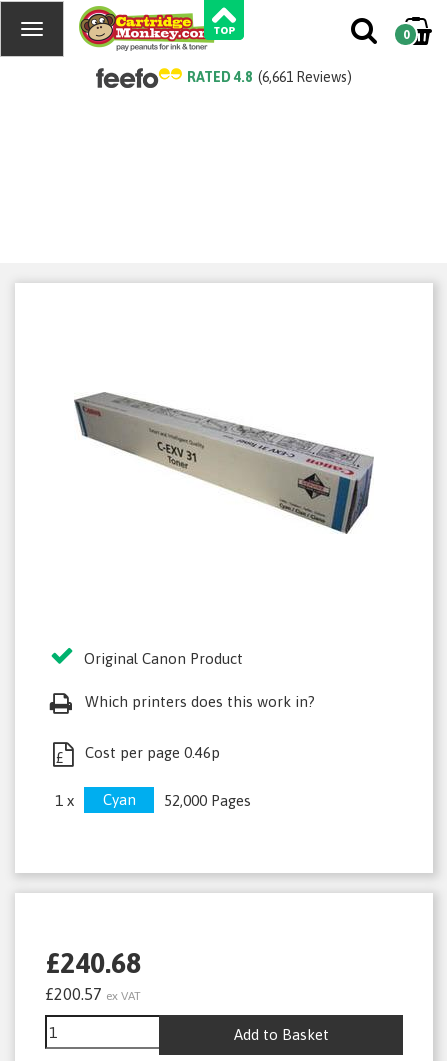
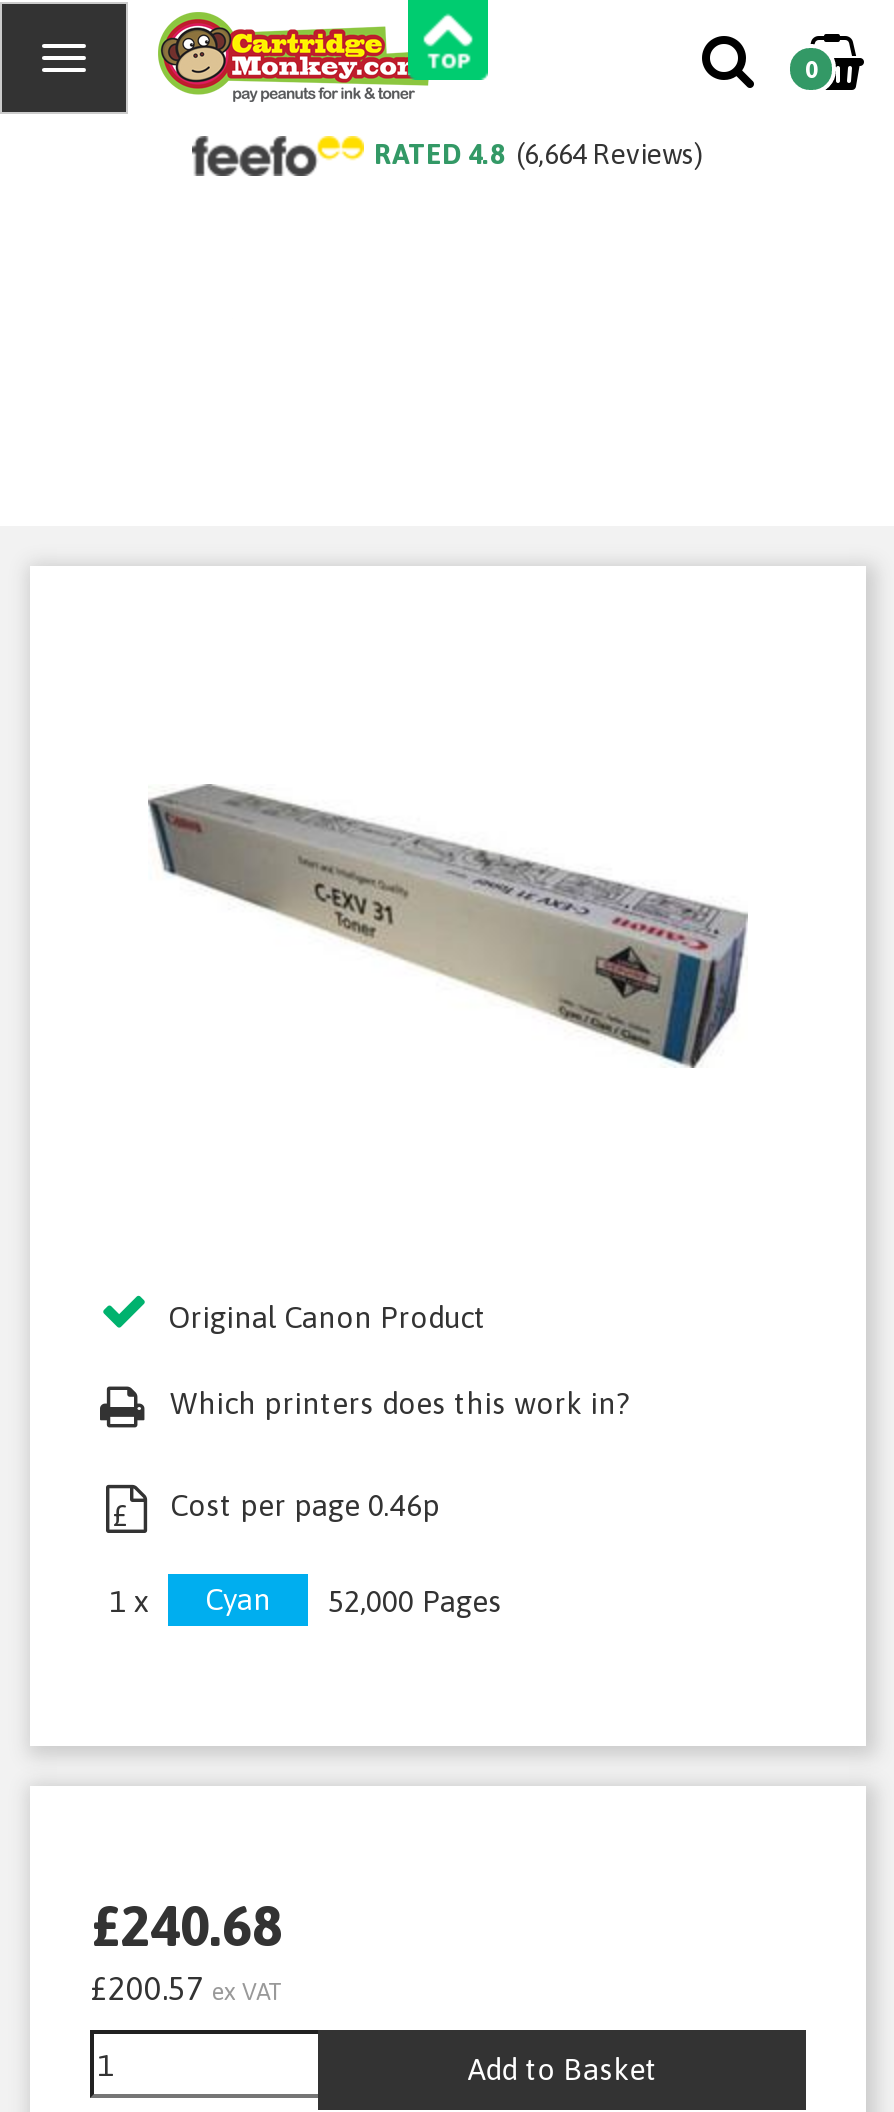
- RATED 4.8 (6,661 Reviews)
+ RATED 4.8 (6,664 Reviews)
